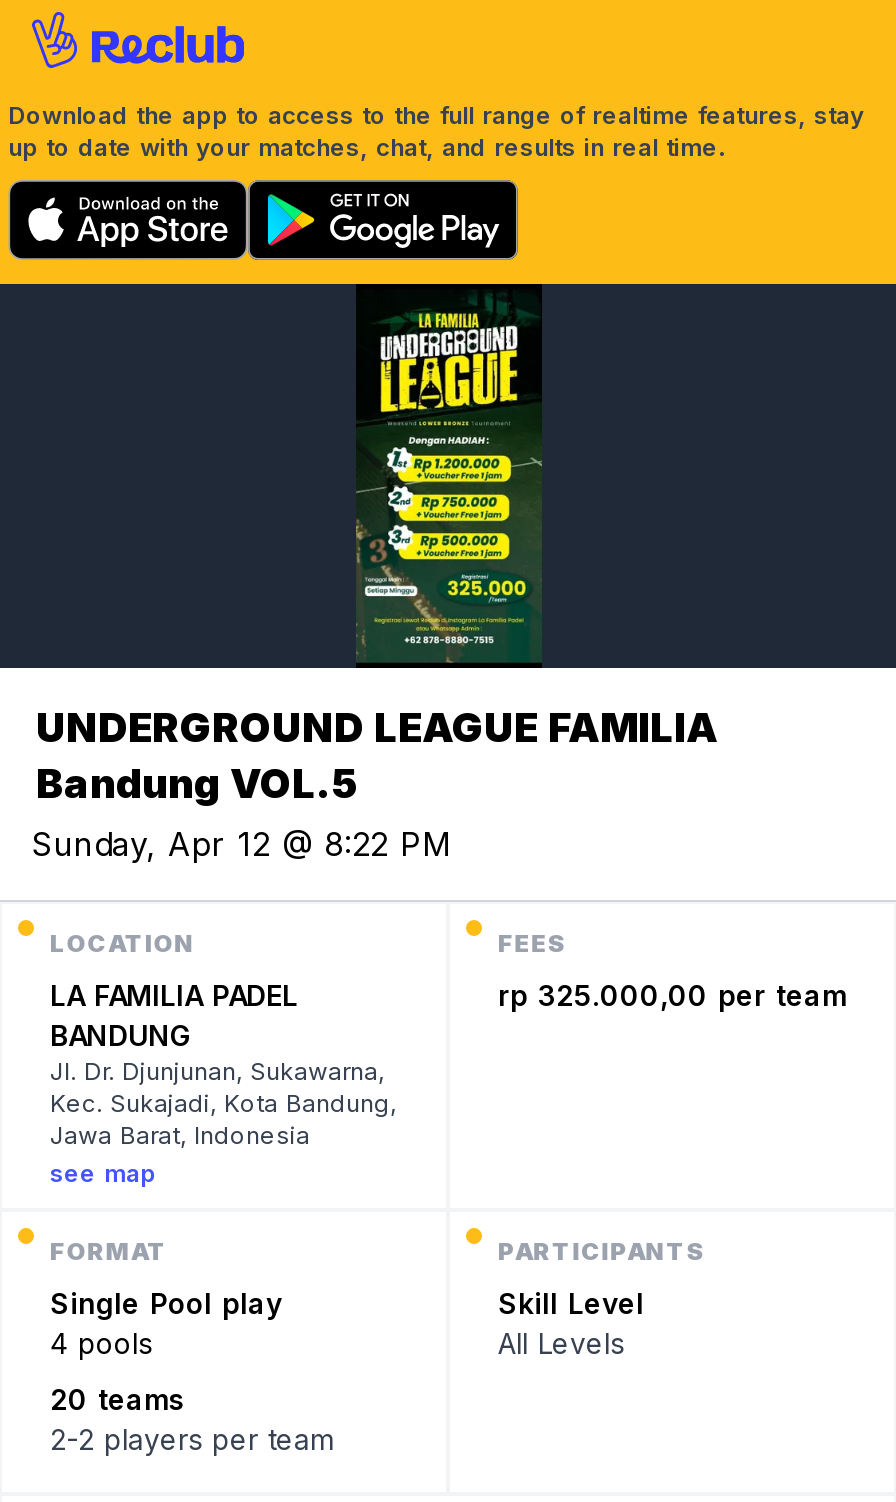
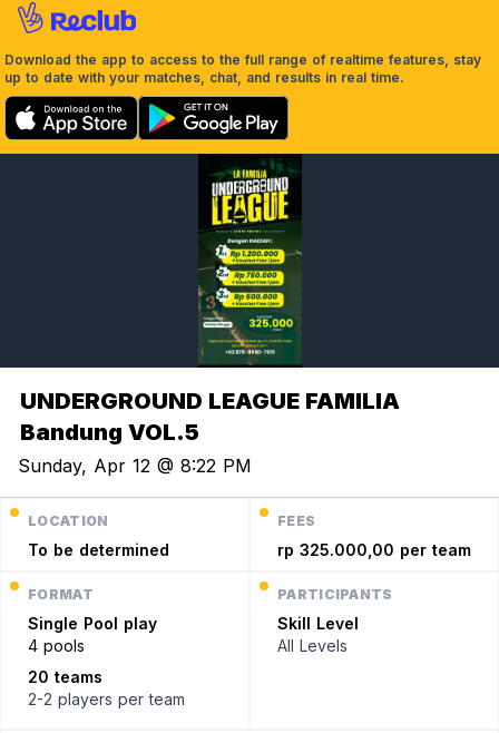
- LA FAMILIA PADEL
- BANDUNG
- Jl. Dr. Djunjunan, Sukawarna,
- Kec. Sukajadi, Kota Bandung,
- Jawa Barat, Indonesia
- see map
+ To be determined
